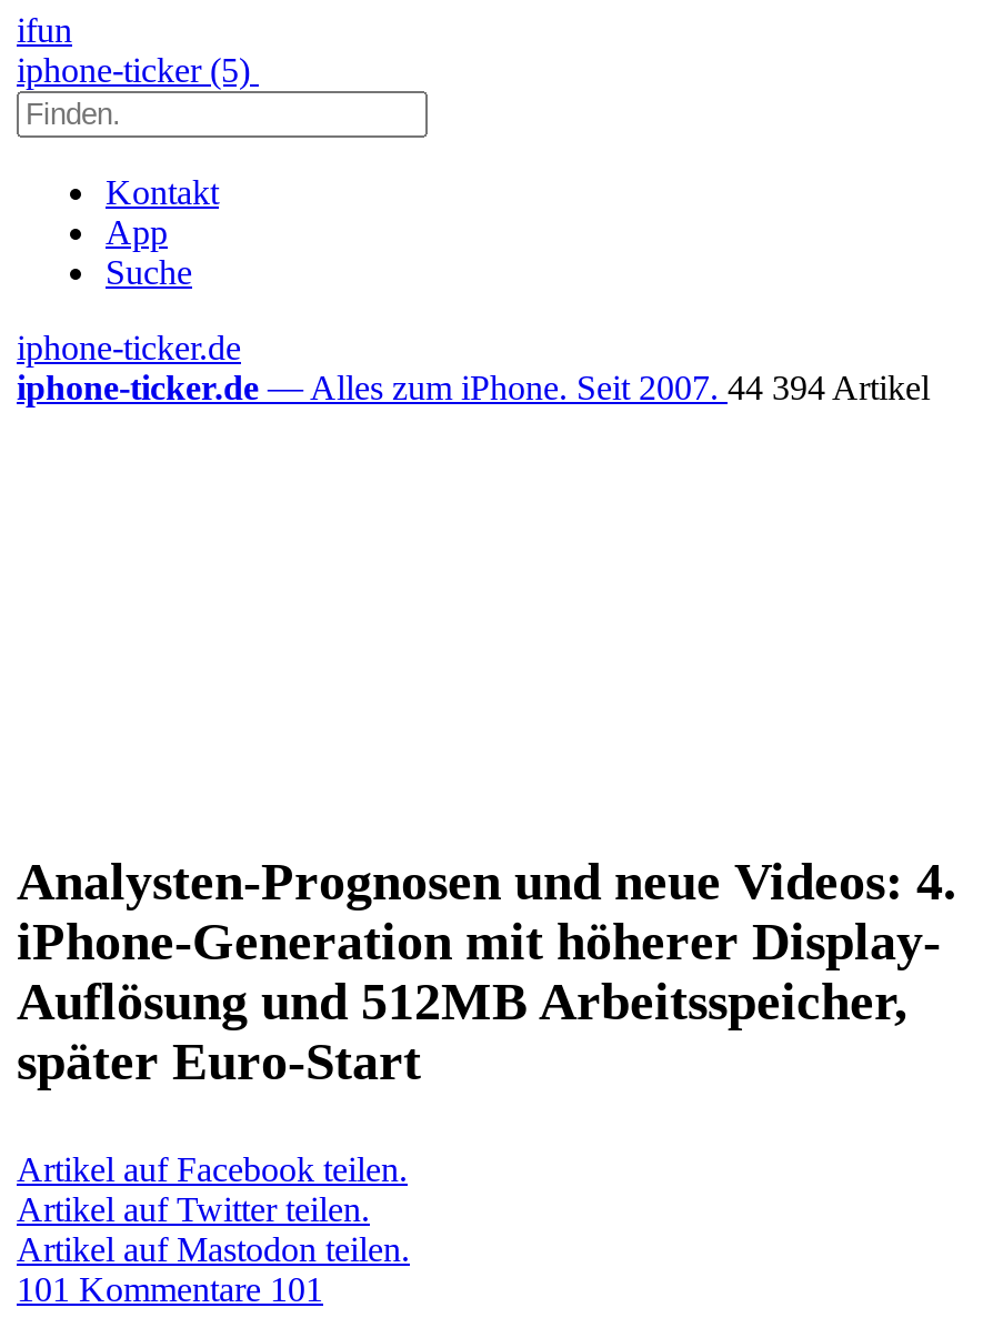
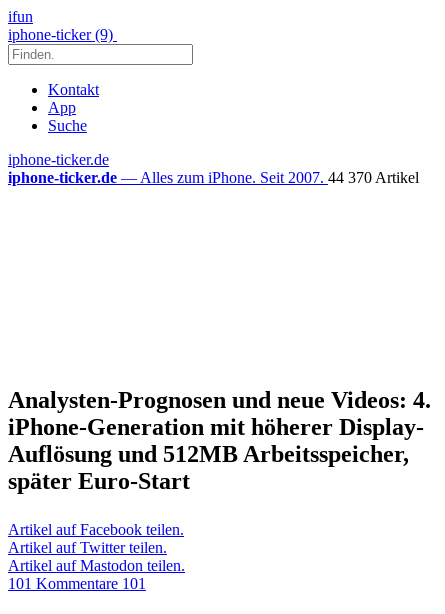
- iphone-ticker (5)
+ iphone-ticker (9)

- iphone-ticker.de — Alles zum iPhone. Seit 2007. 44 394 Artikel
+ iphone-ticker.de — Alles zum iPhone. Seit 2007. 44 370 Artikel
